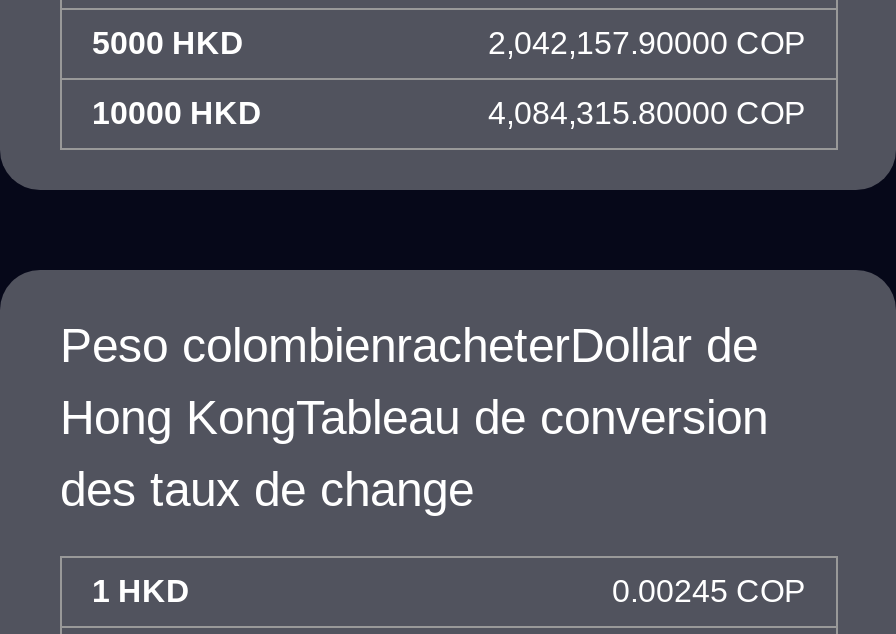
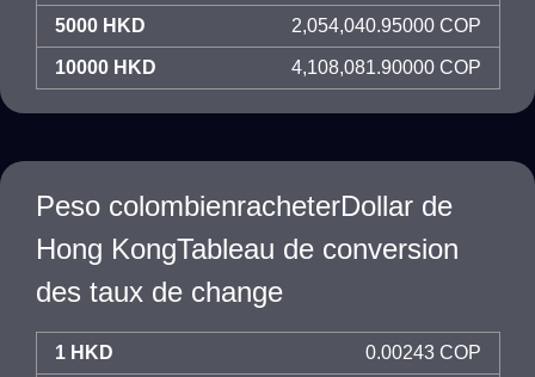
- 2,042,157.90000 COP
+ 2,054,040.95000 COP

- 4,084,315.80000 COP
+ 4,108,081.90000 COP

- 0.00245 COP
+ 0.00243 COP
